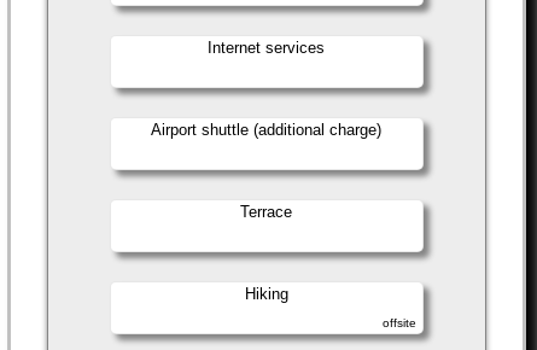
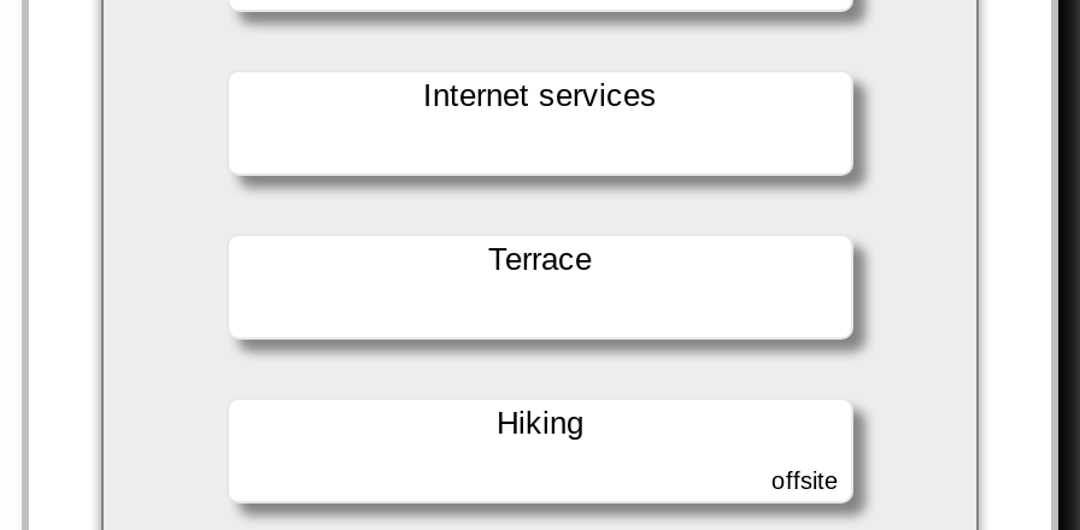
- Airport shuttle (additional charge)
